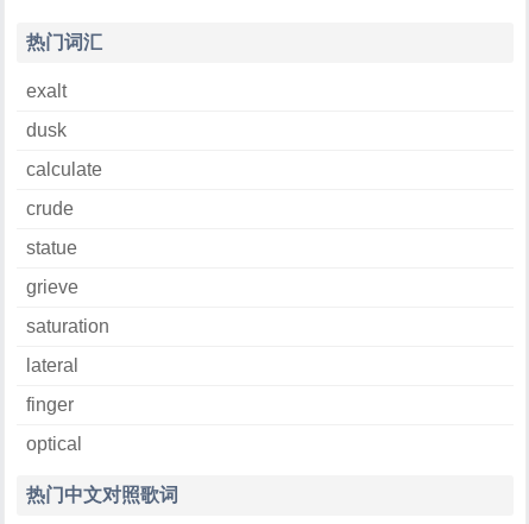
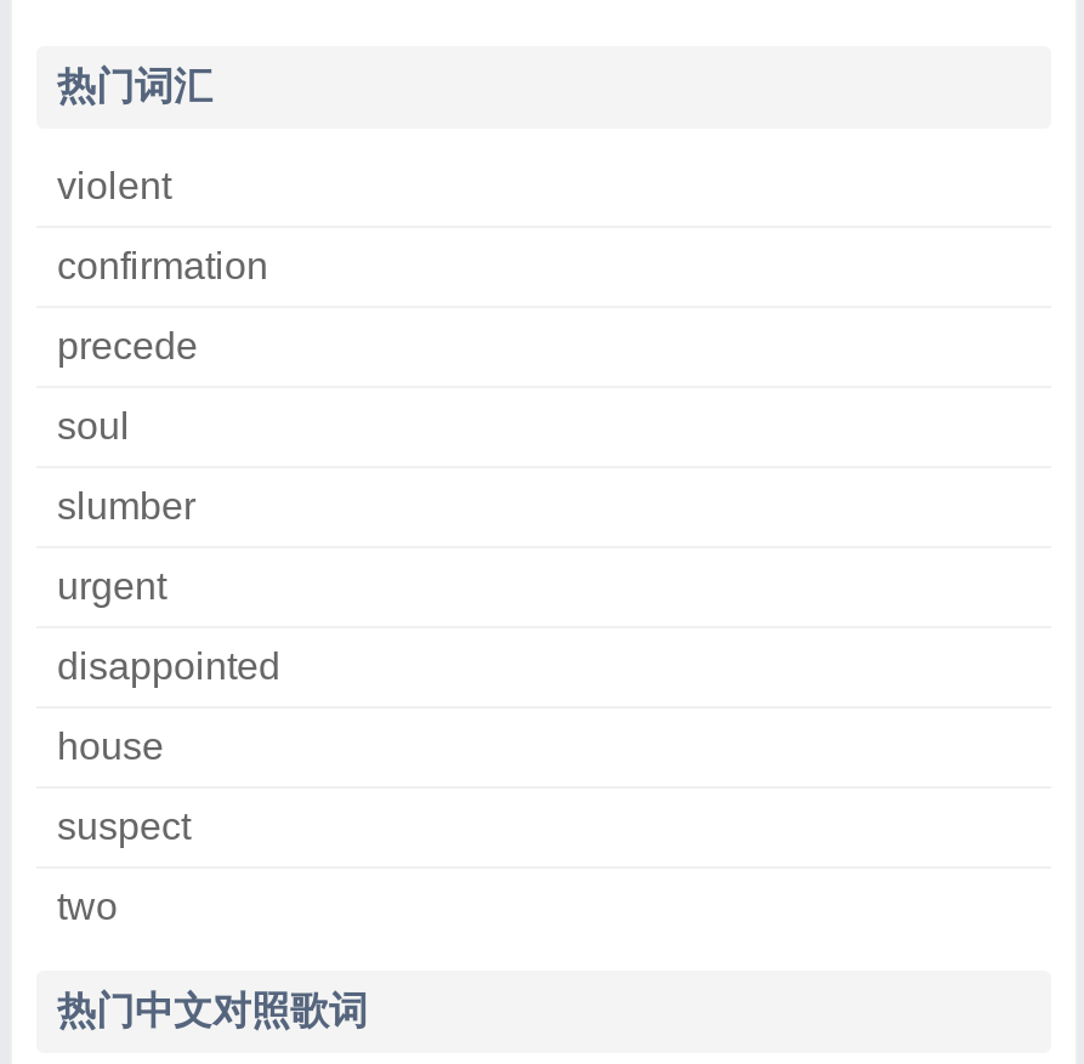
- exalt
+ violent

- dusk
+ confirmation

- calculate
+ precede

- crude
+ soul

- statue
+ slumber

- grieve
+ urgent

- saturation
+ disappointed

- lateral
+ house

- finger
+ suspect

- optical
+ two
